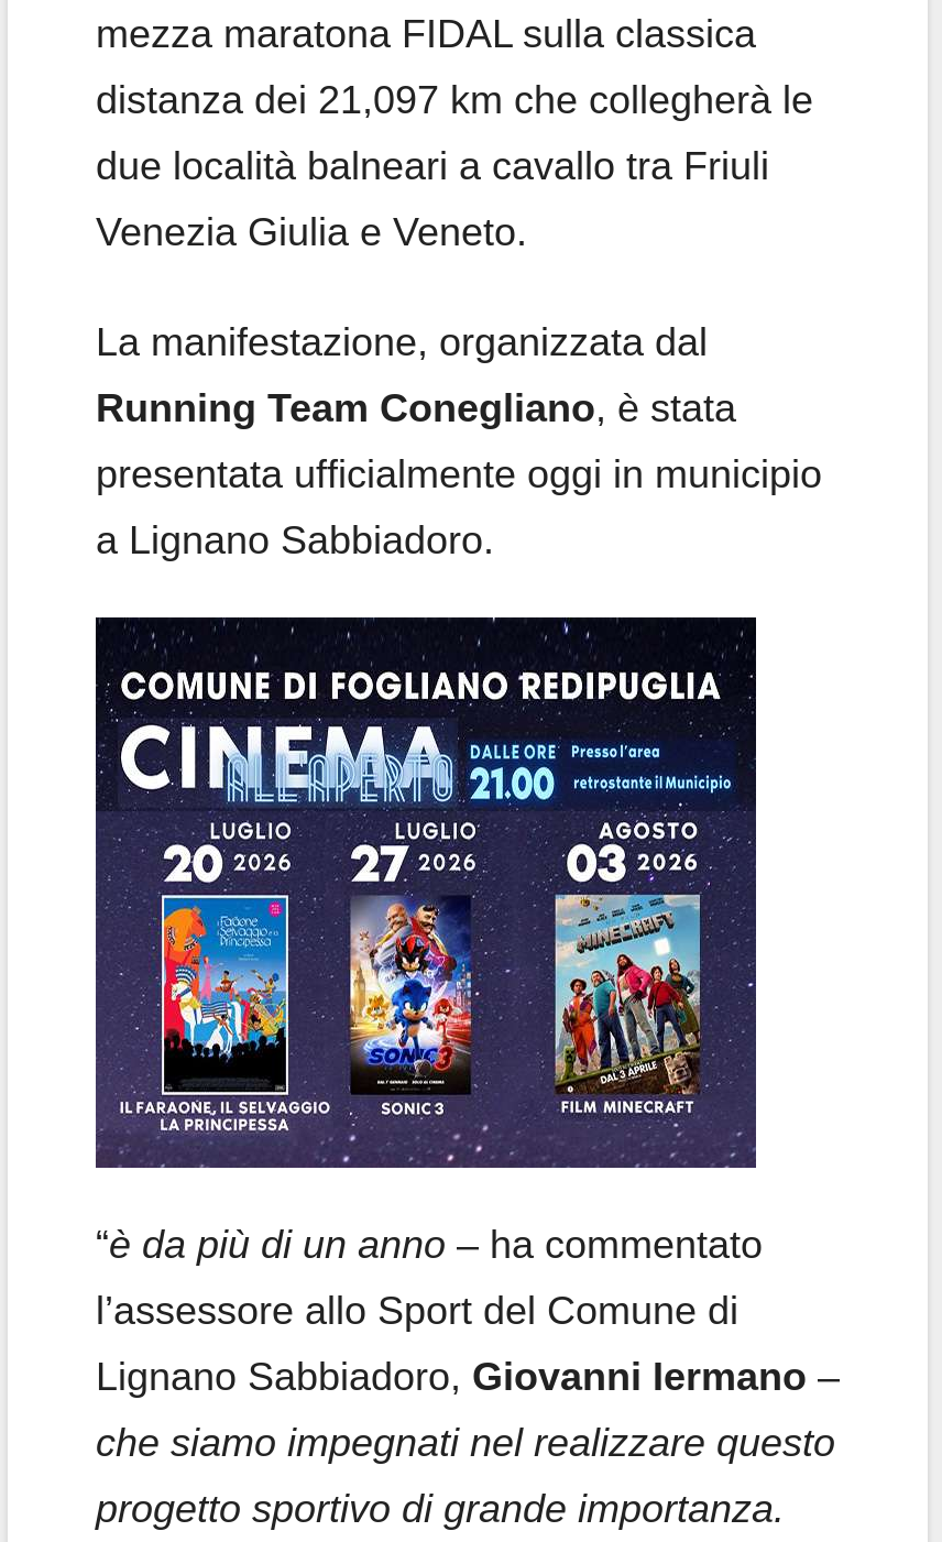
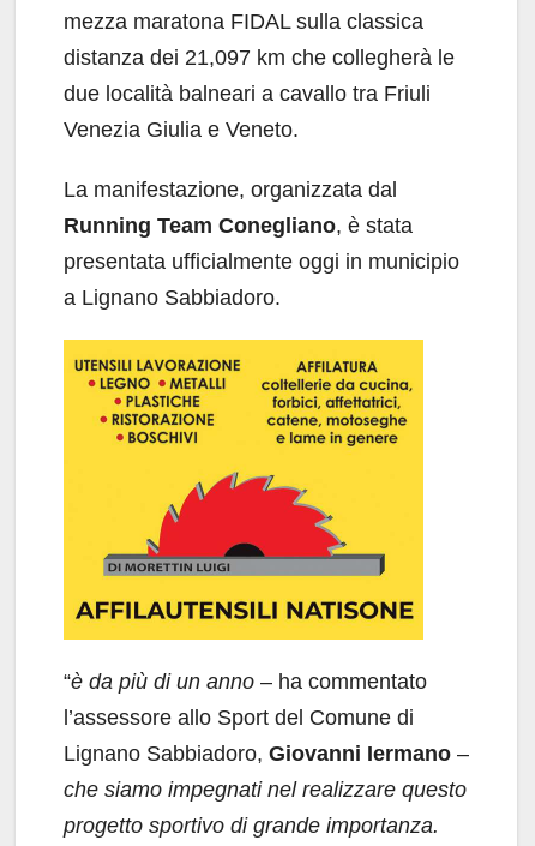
- [image]
+ [image]
